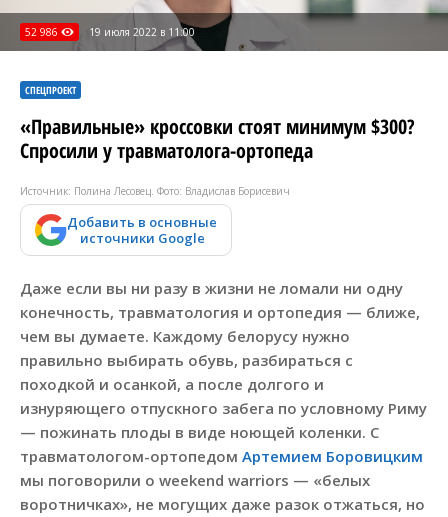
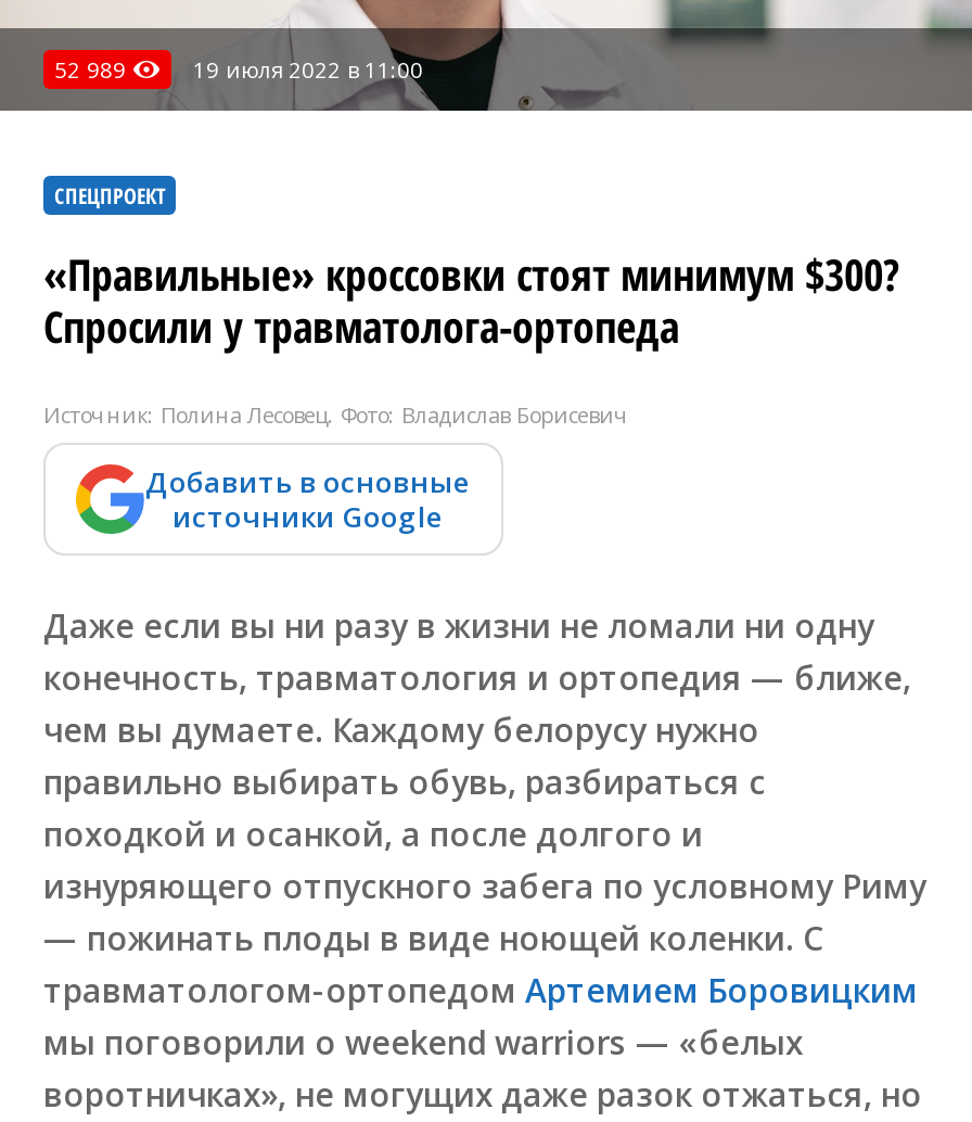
- 52 986 19 июля 2022 в 11:00
+ 52 989 19 июля 2022 в 11:00
